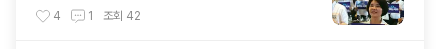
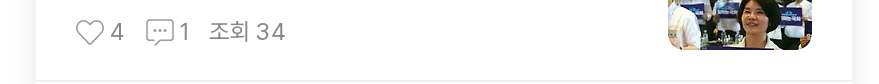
- 4 1 조회 42
+ 4 1 조회 34
